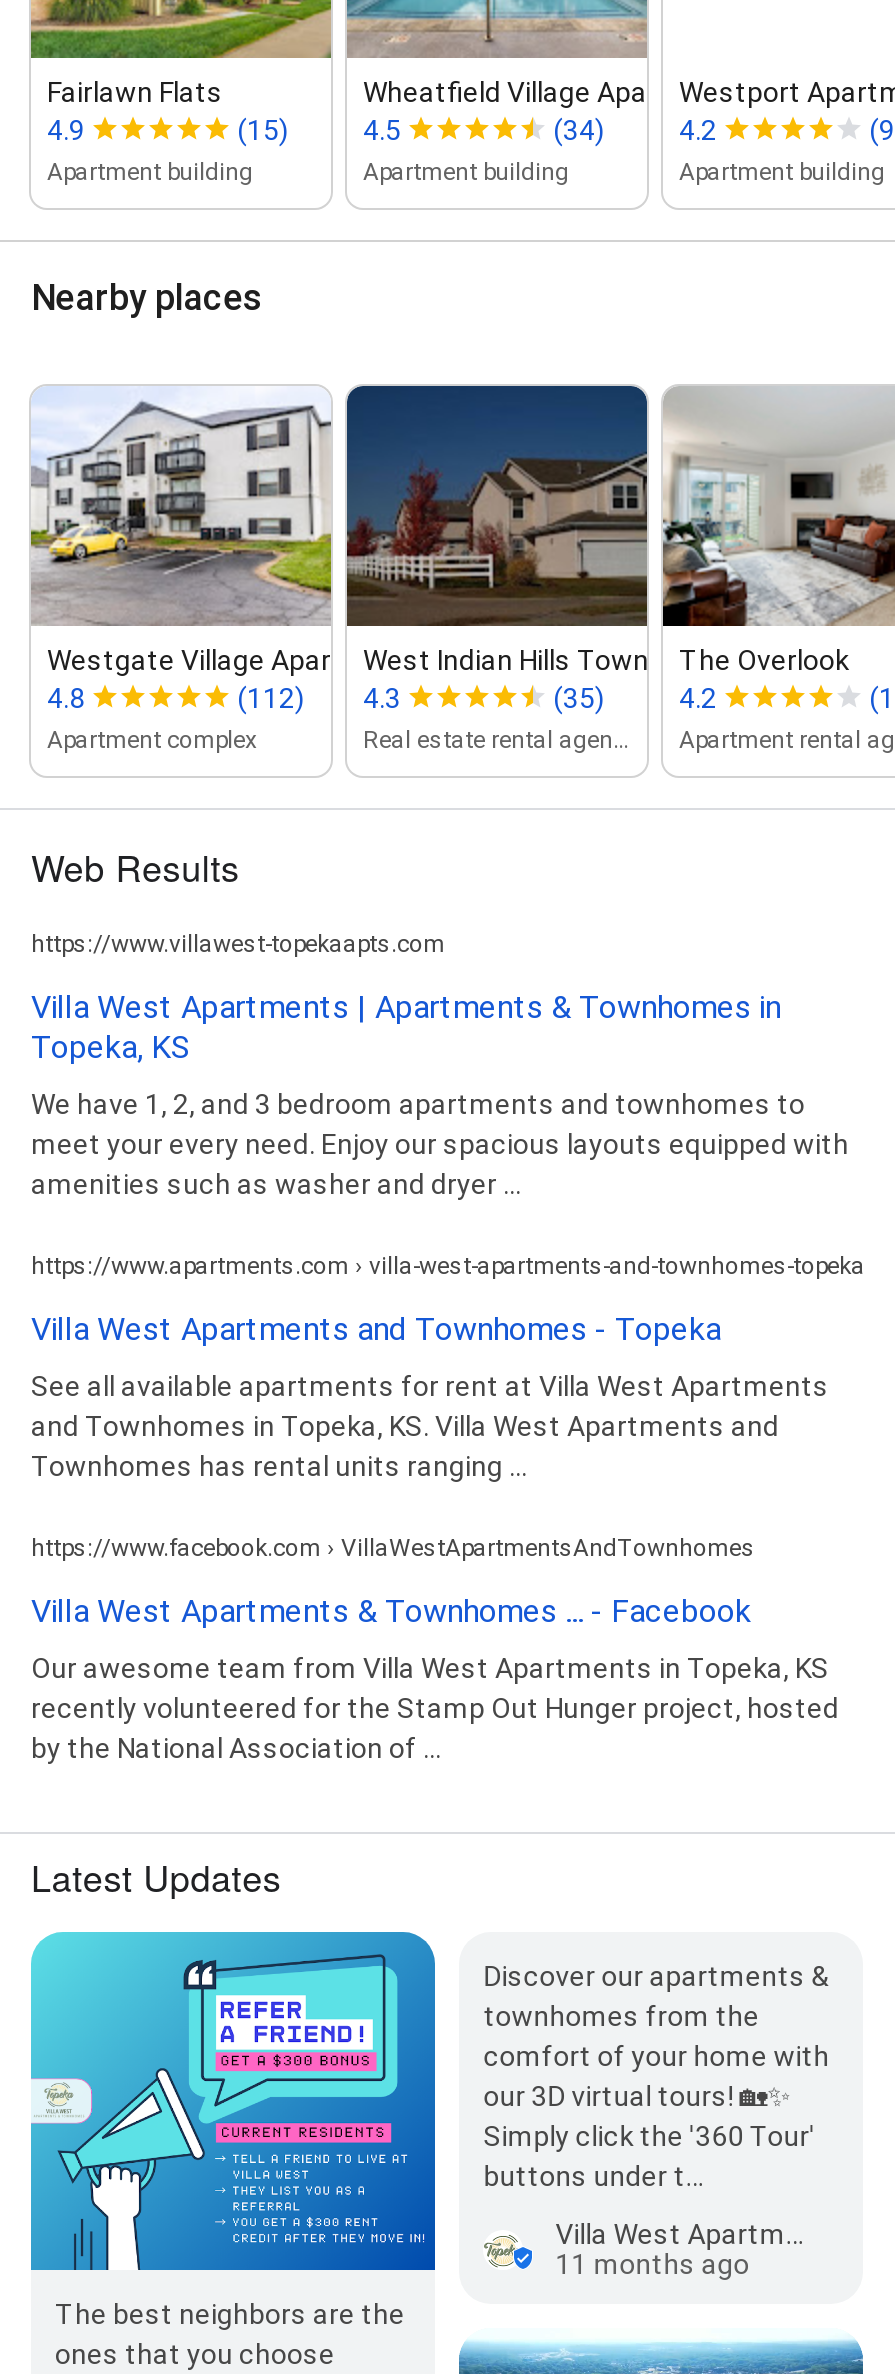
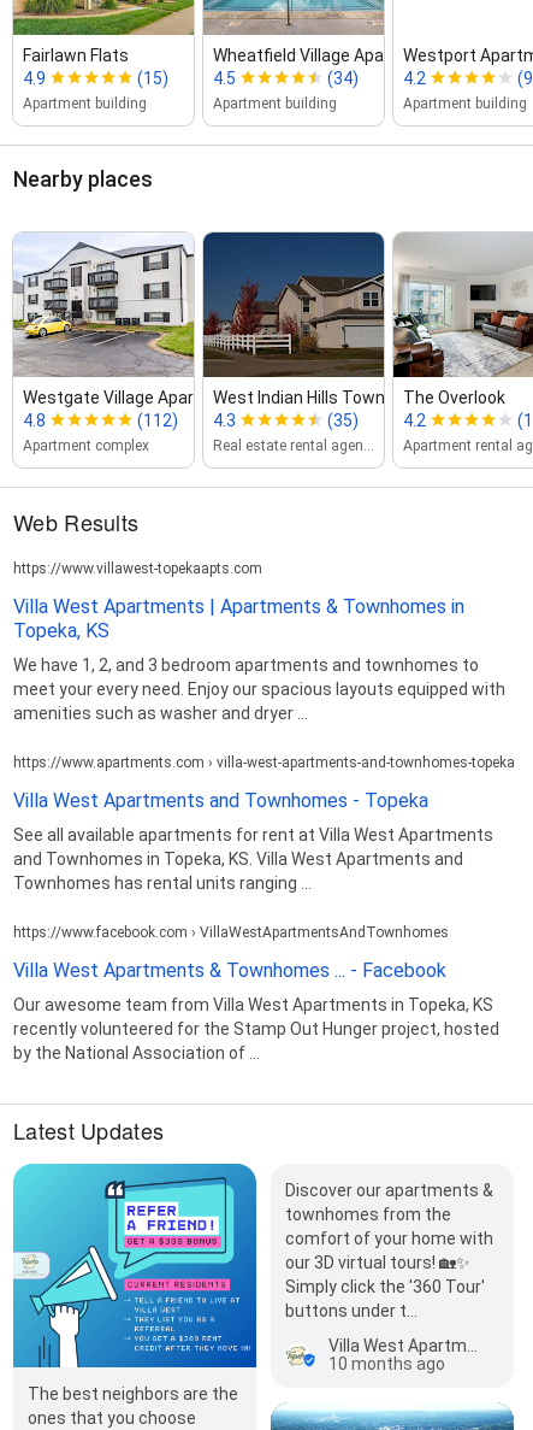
- 11 months ago
+ 10 months ago
